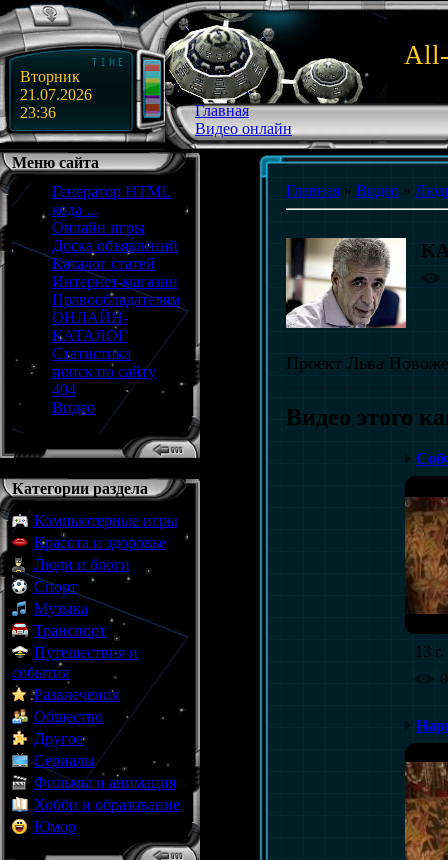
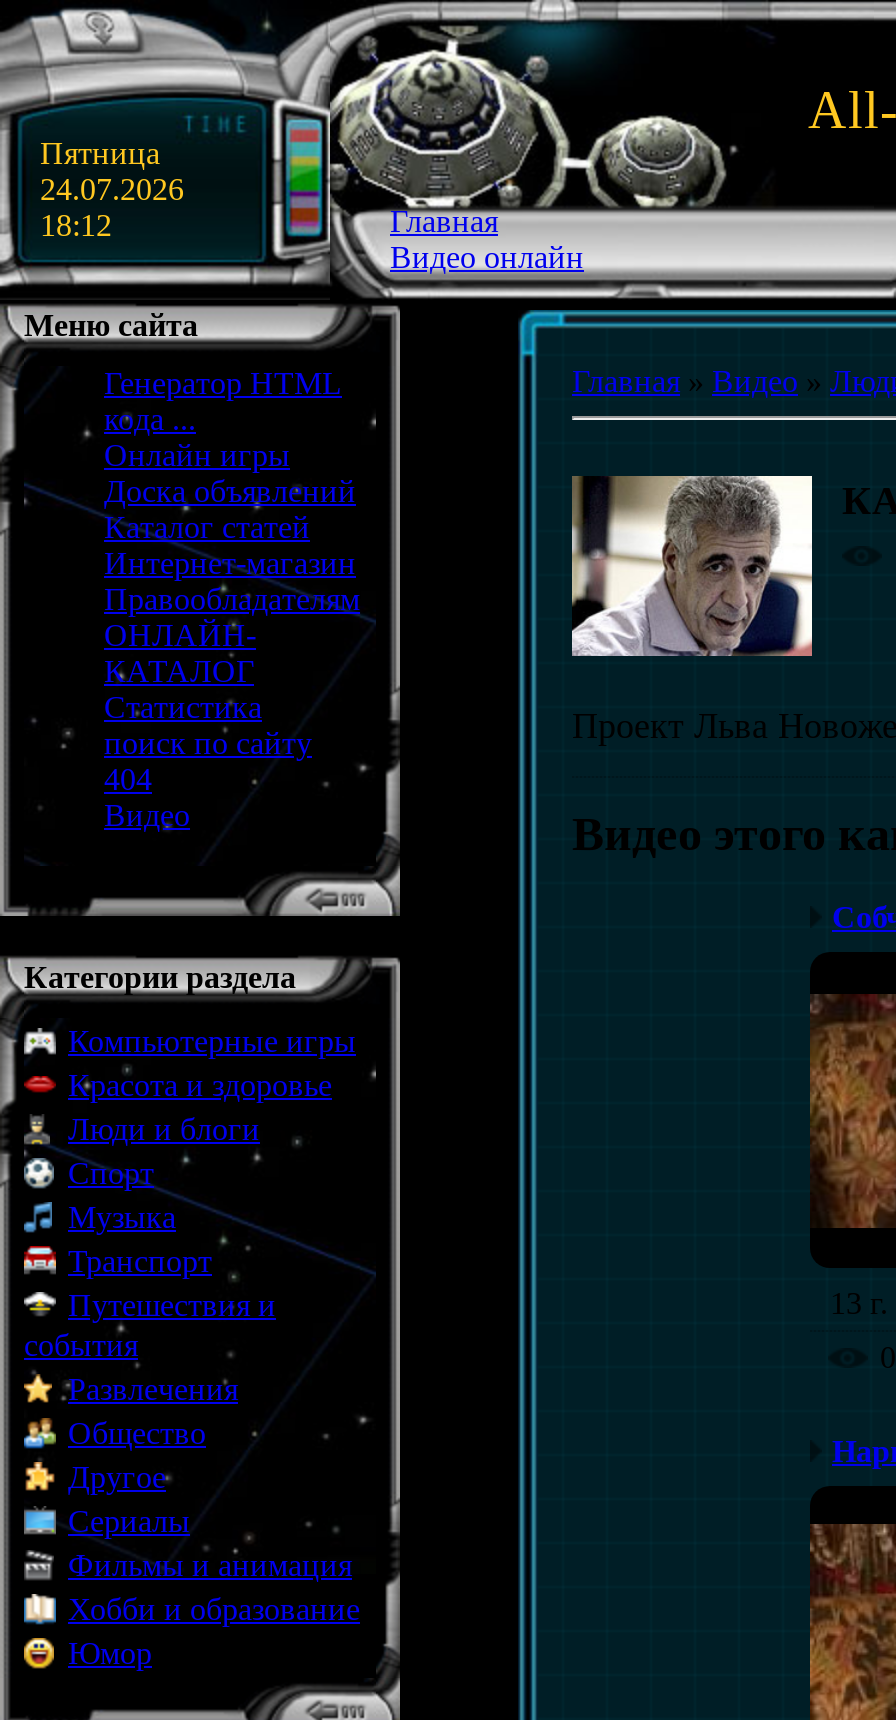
- Вторник
- 21.07.2026
- 23:36
+ Пятница
+ 24.07.2026
+ 18:12
